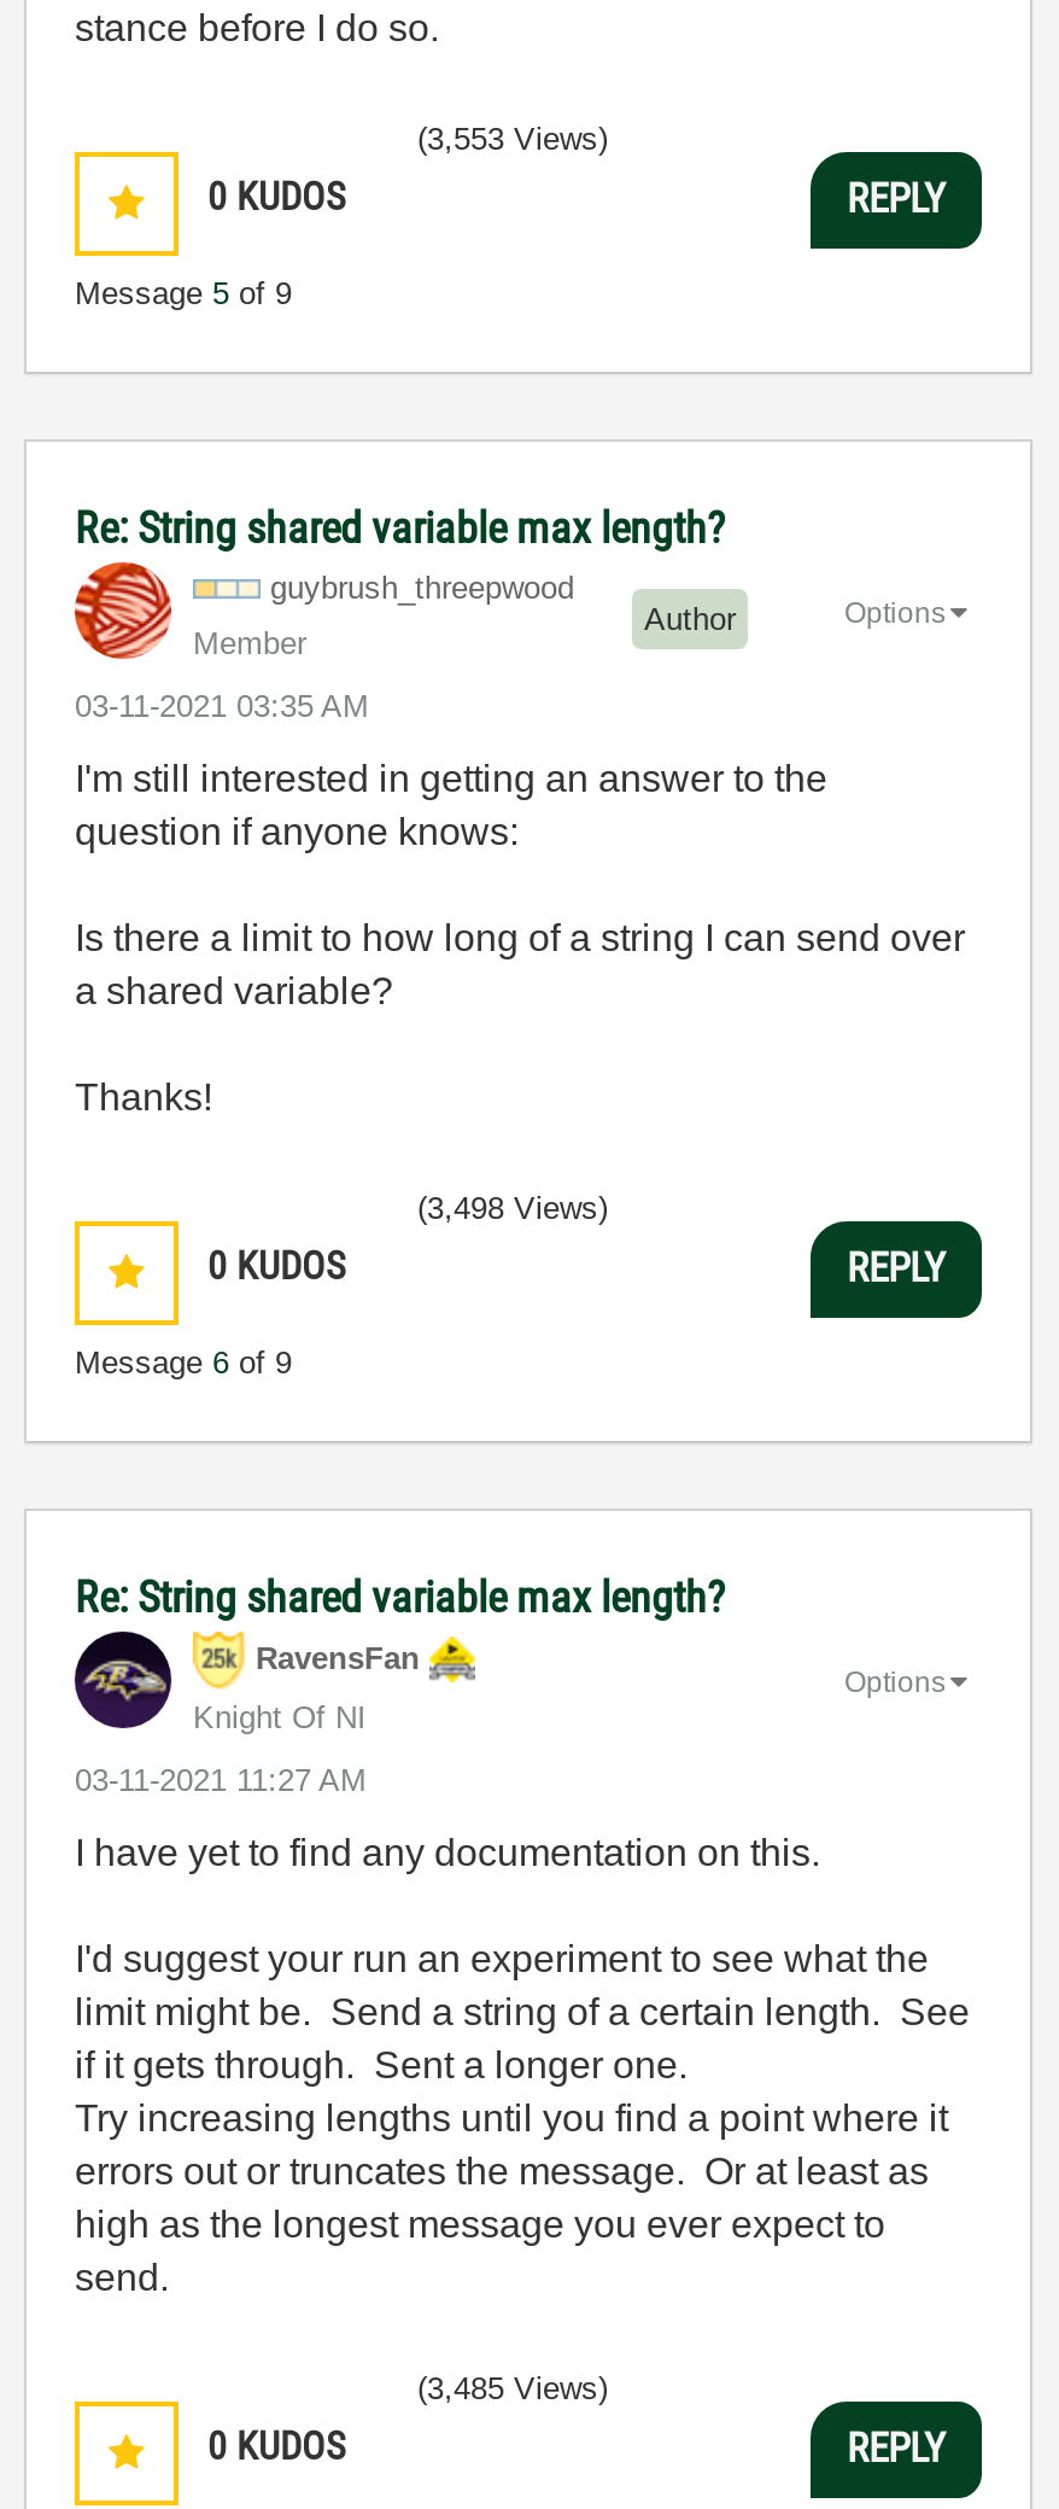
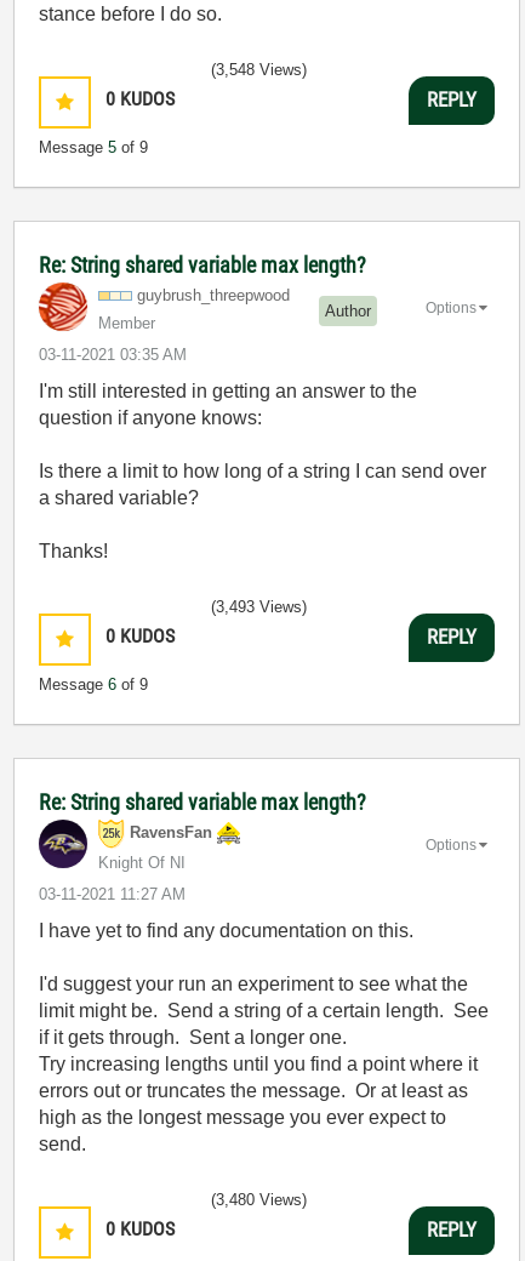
- (3,553 Views)
+ (3,548 Views)

- (3,498 Views)
+ (3,493 Views)

- (3,485 Views)
+ (3,480 Views)
